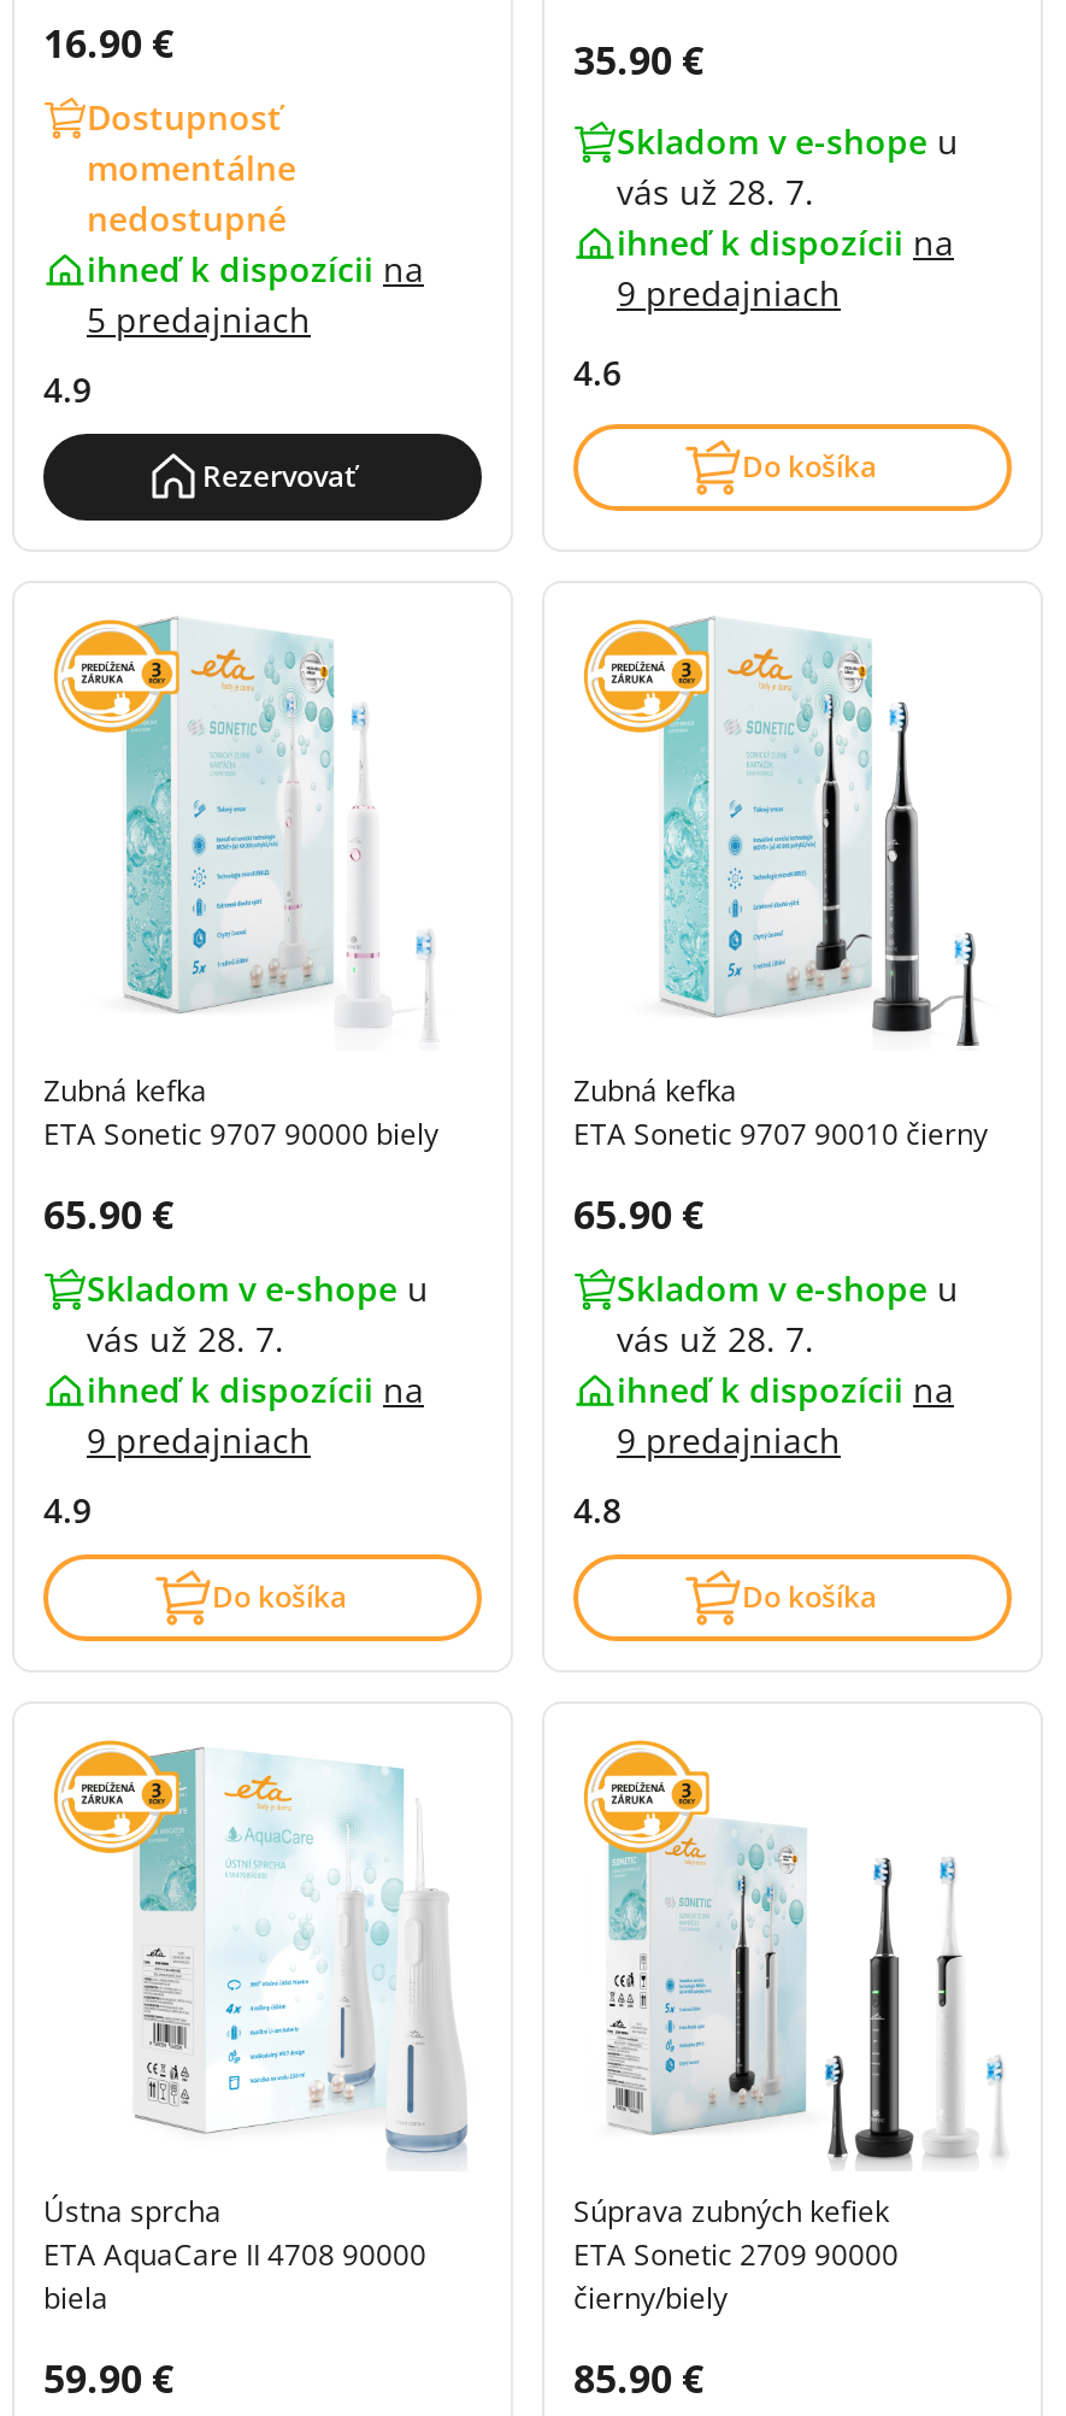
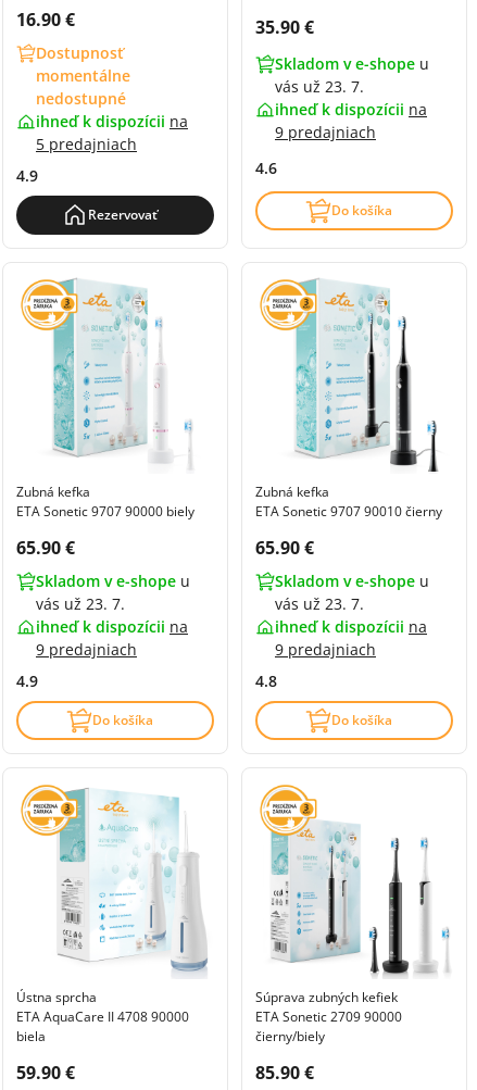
- vás už 28. 7.
+ vás už 23. 7.

- vás už 28. 7.
+ vás už 23. 7.

- vás už 28. 7.
+ vás už 23. 7.
